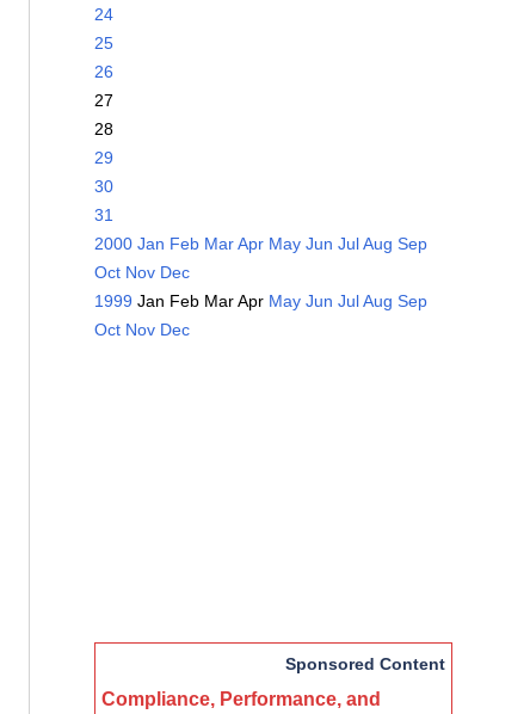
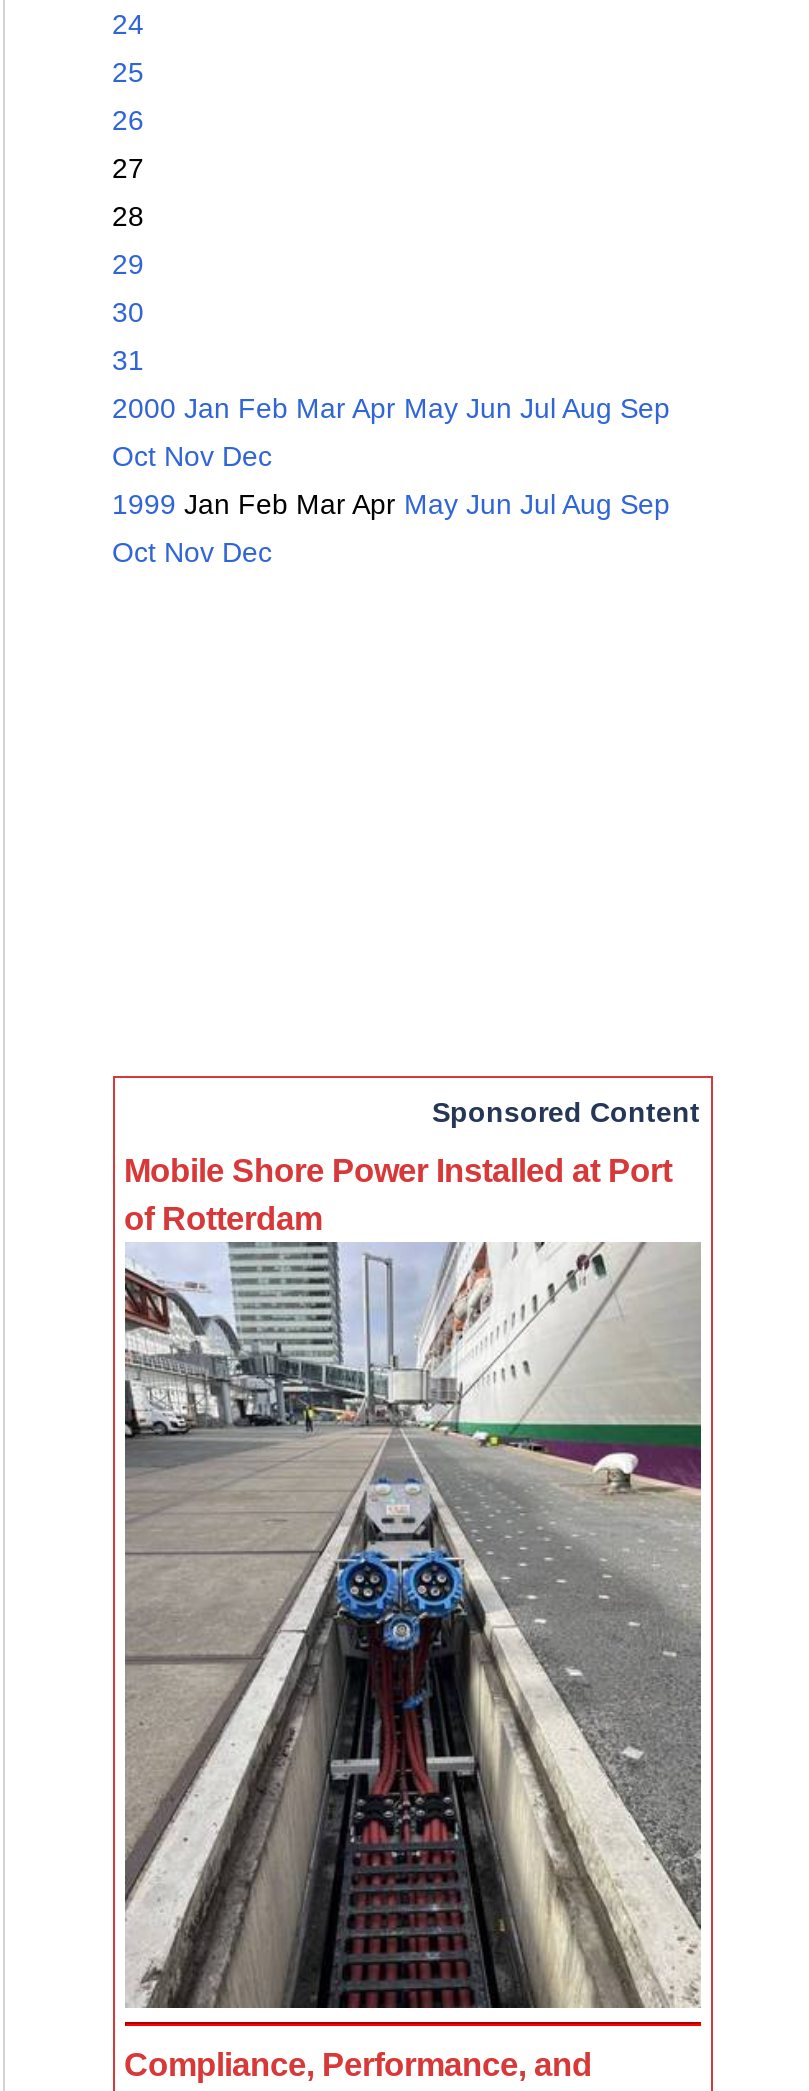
+ [image]

+ Mobile Shore Power Installed at Port
+ of Rotterdam
